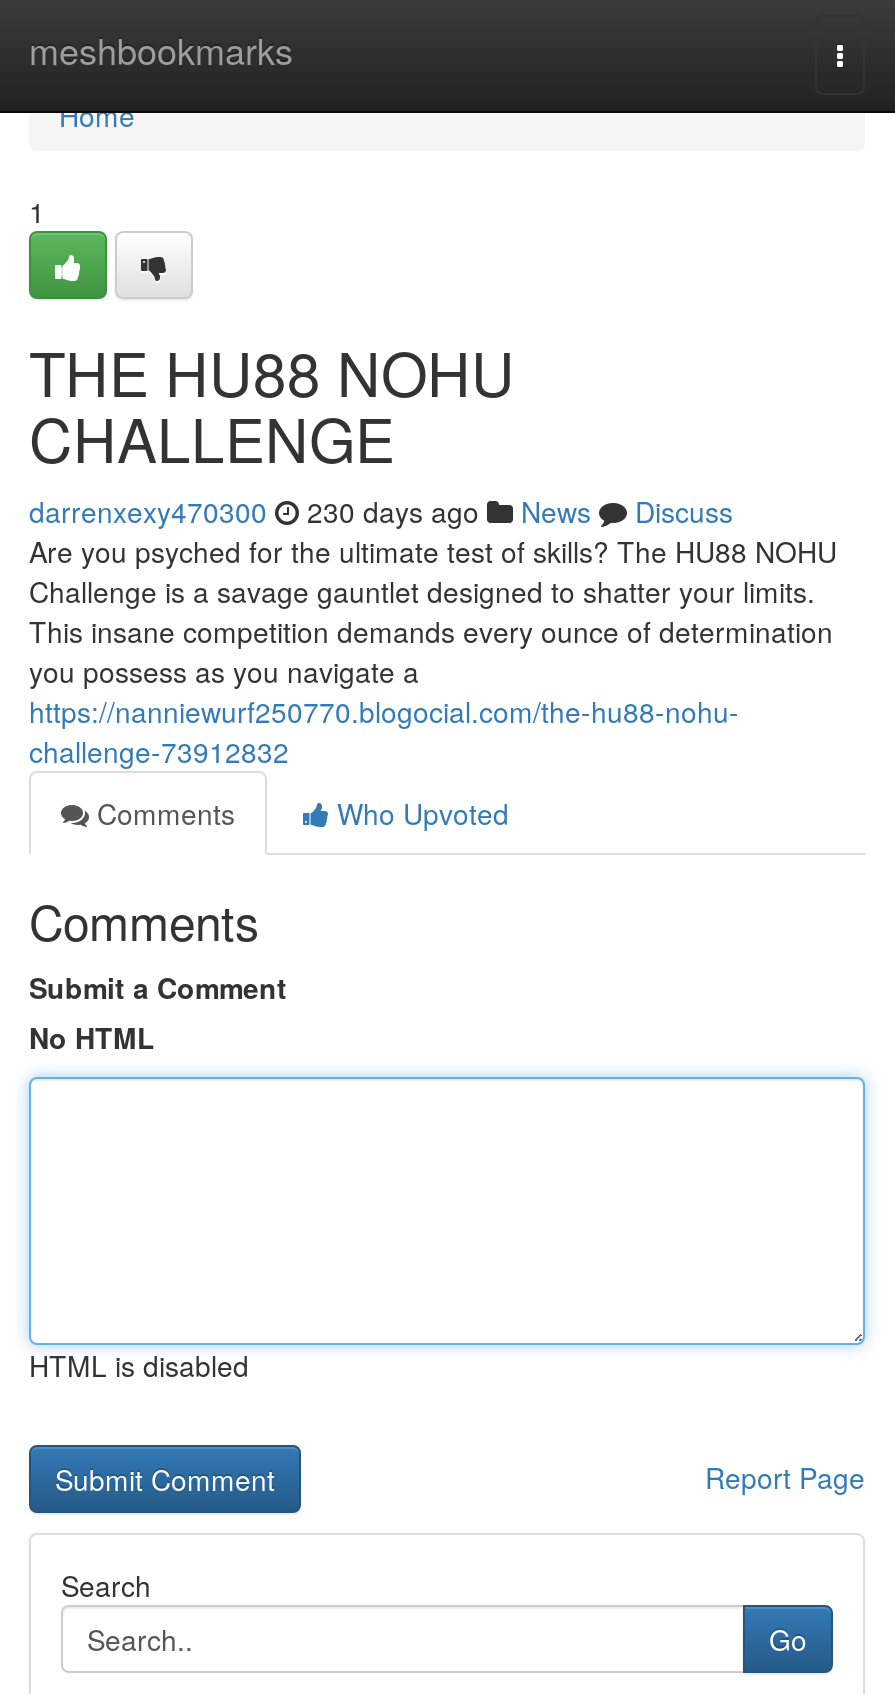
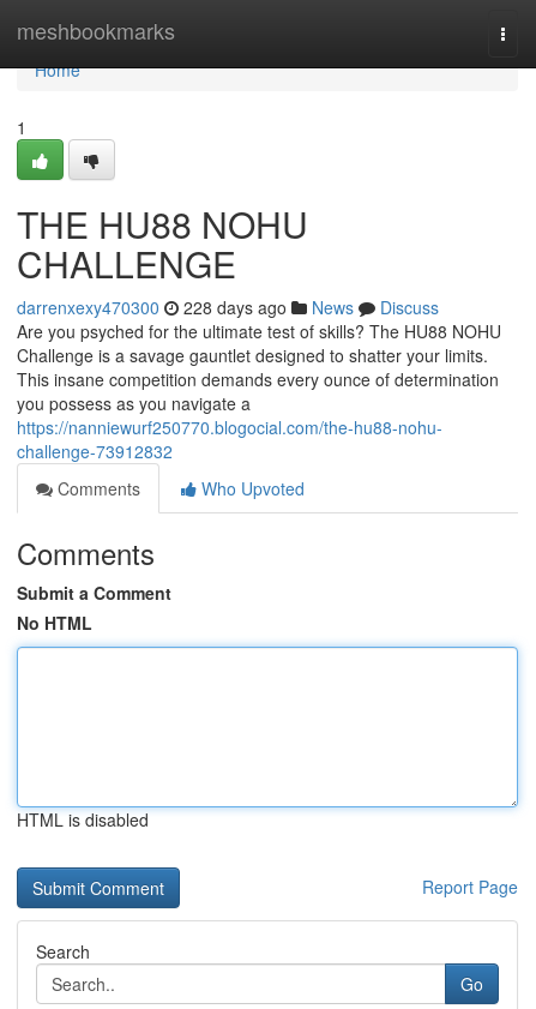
- darrenxexy470300 230 days ago News Discuss
+ darrenxexy470300 228 days ago News Discuss
